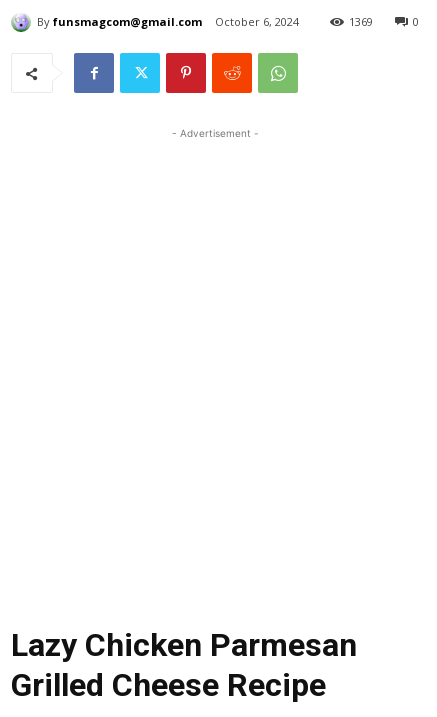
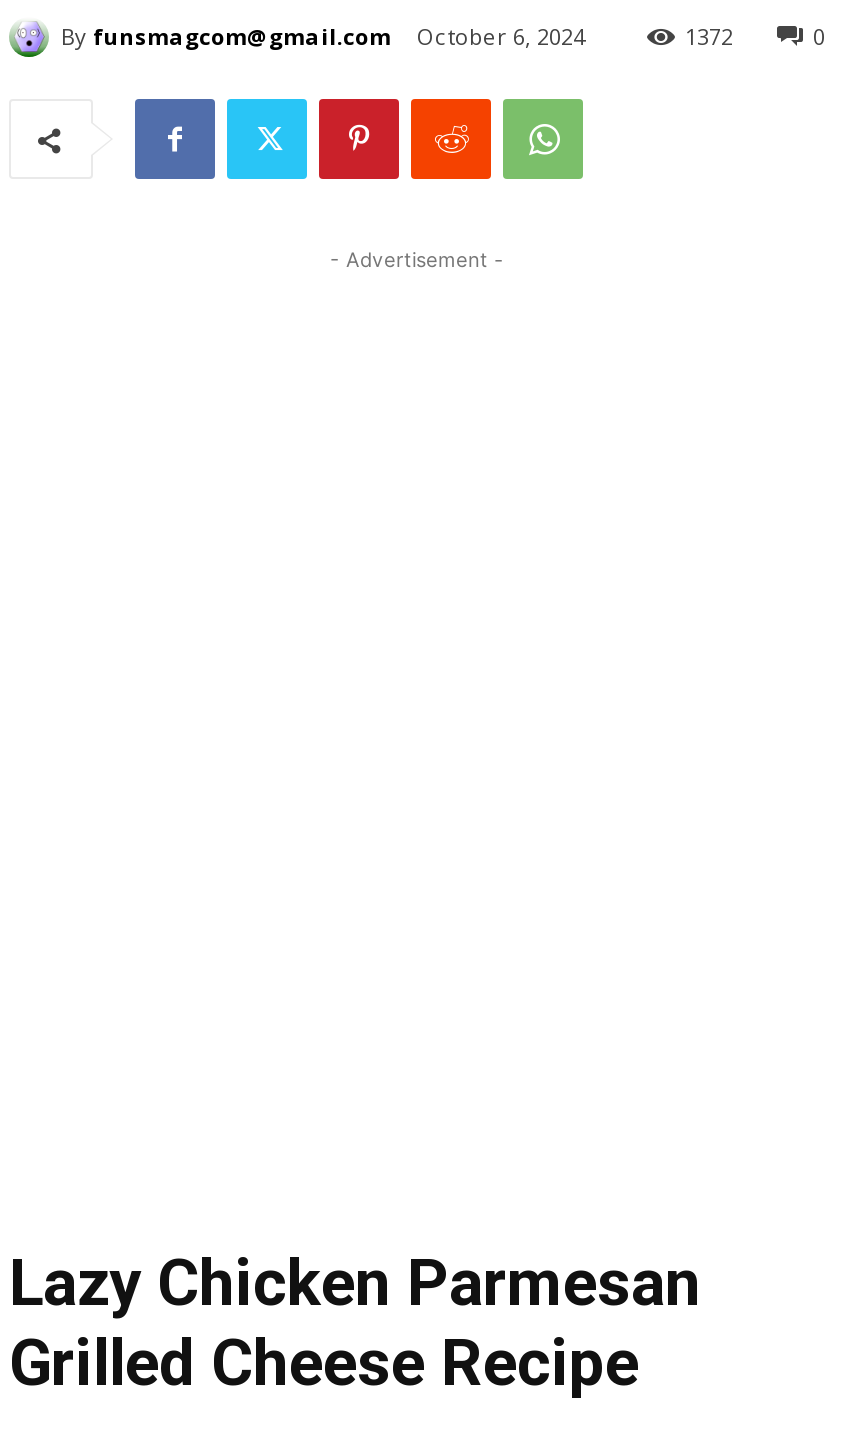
- 1369
+ 1372
